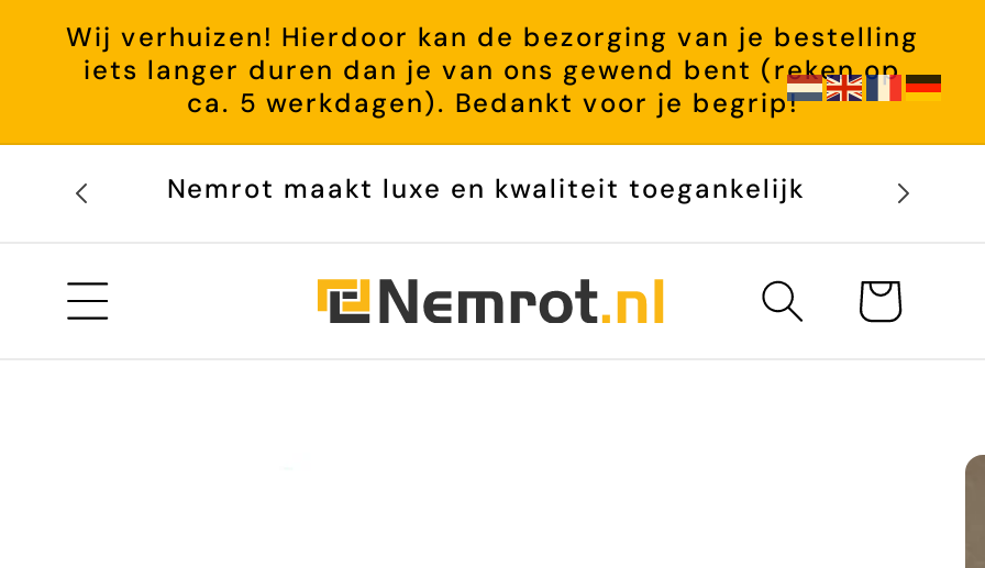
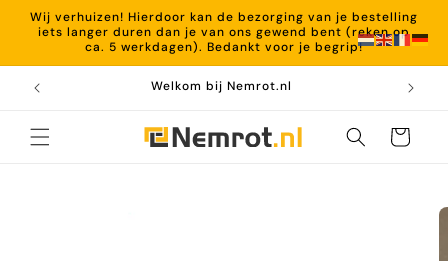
- Nemrot maakt luxe en kwaliteit toegankelijk
+ Welkom bij Nemrot.nl
